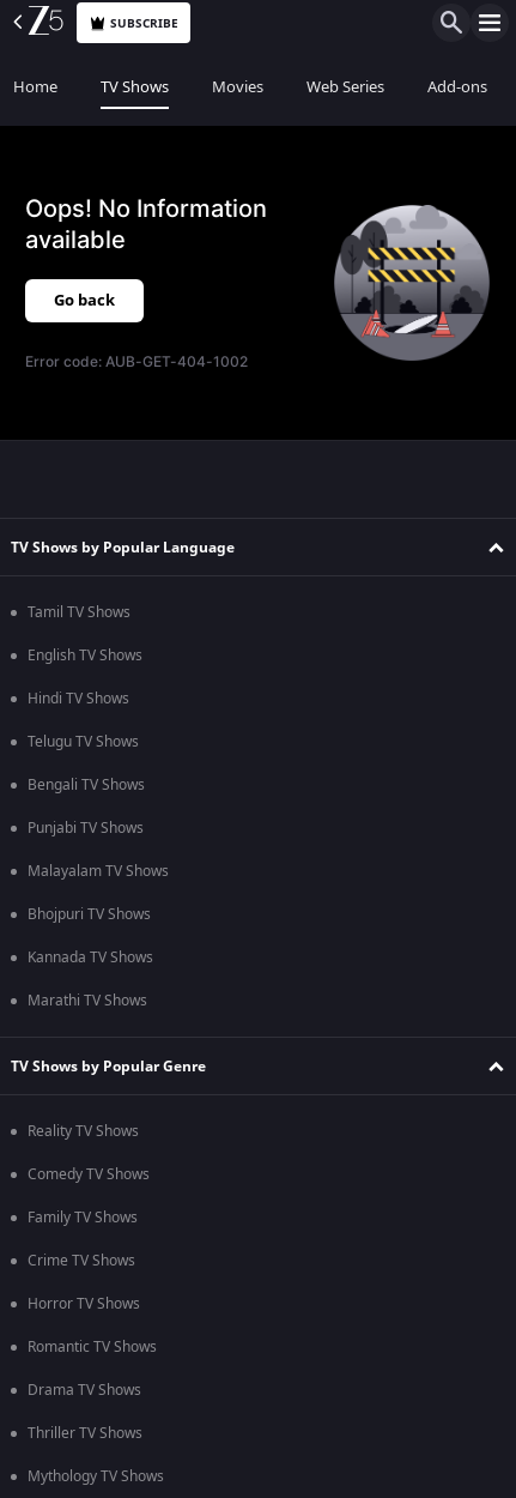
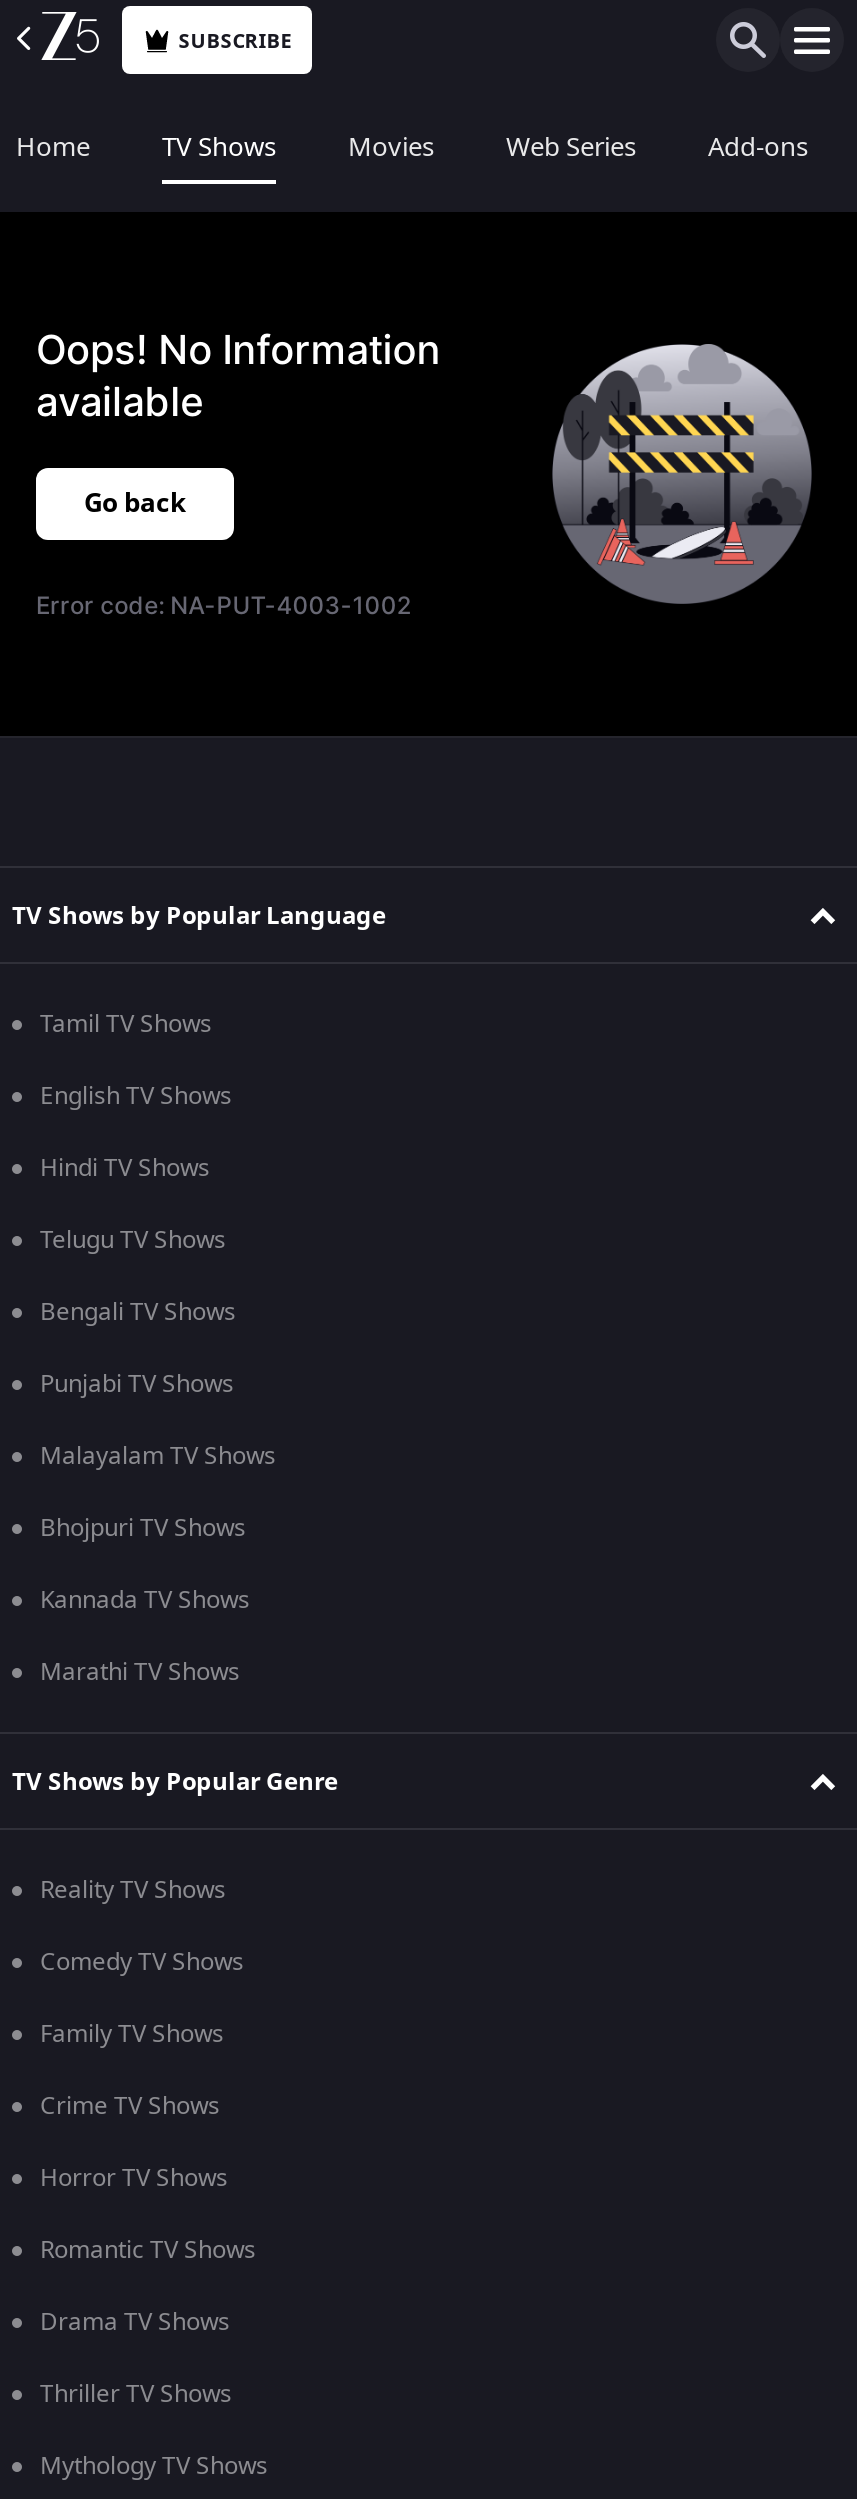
- Error code: AUB-GET-404-1002
+ Error code: NA-PUT-4003-1002
